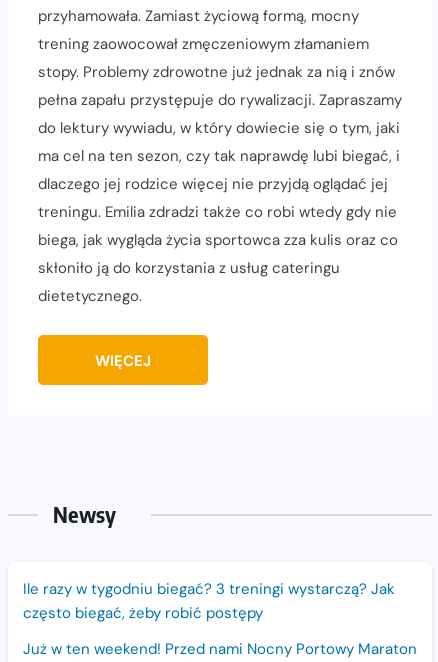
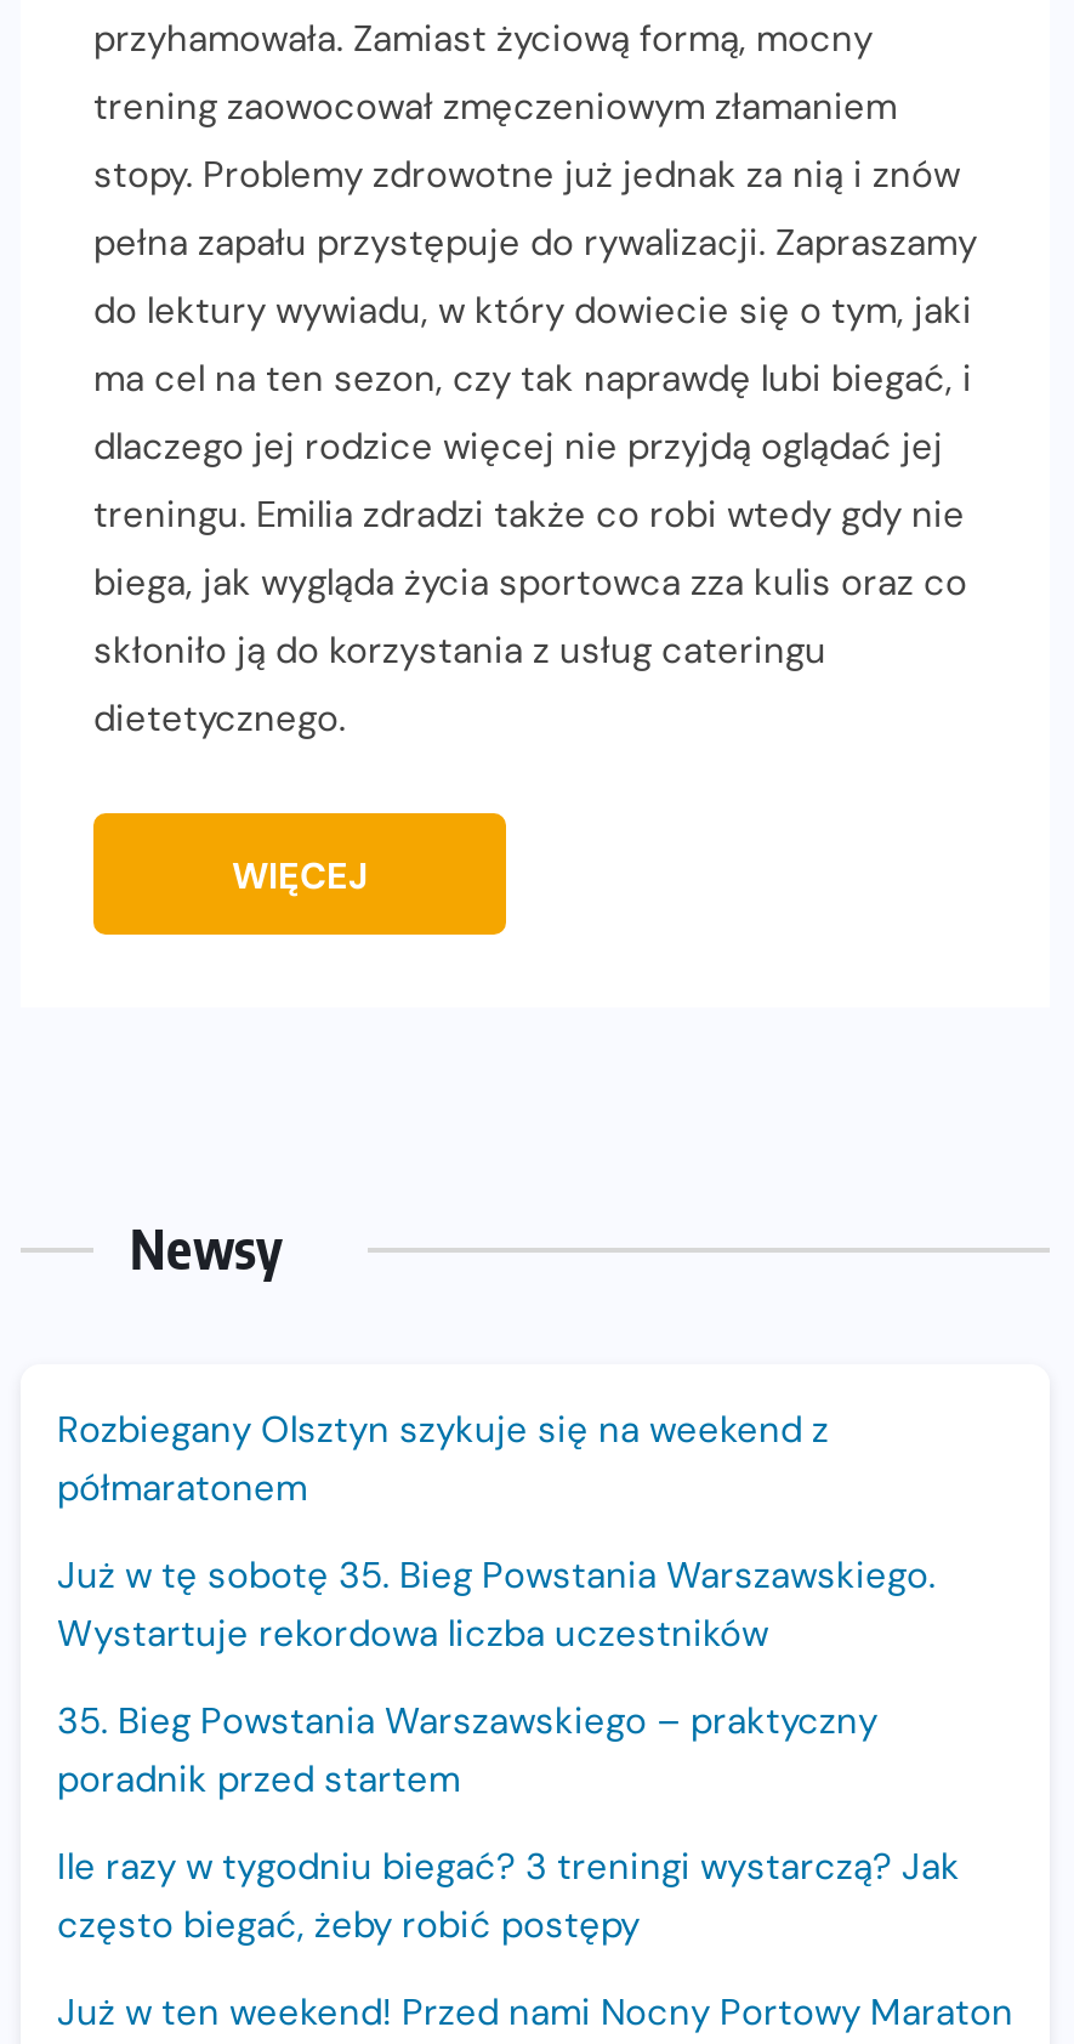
+ Rozbiegany Olsztyn szykuje się na weekend z
+ półmaratonem
+ Już w tę sobotę 35. Bieg Powstania Warszawskiego.
+ Wystartuje rekordowa liczba uczestników
+ 35. Bieg Powstania Warszawskiego – praktyczny
+ poradnik przed startem
